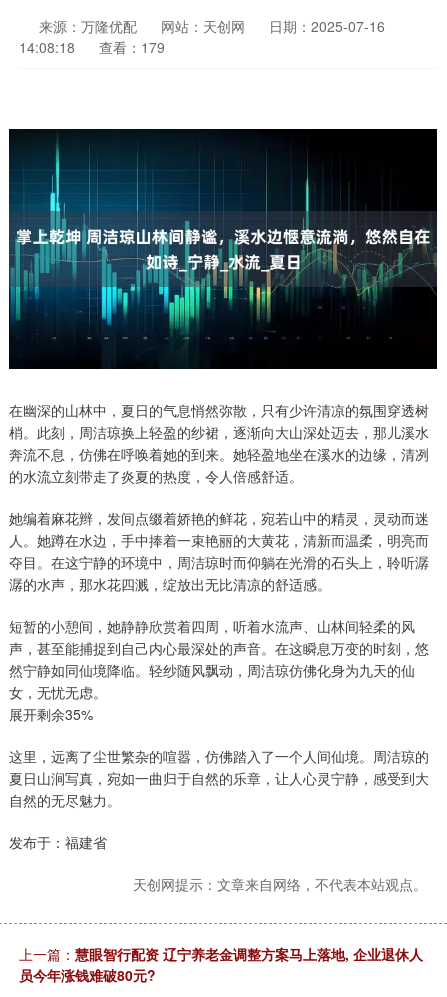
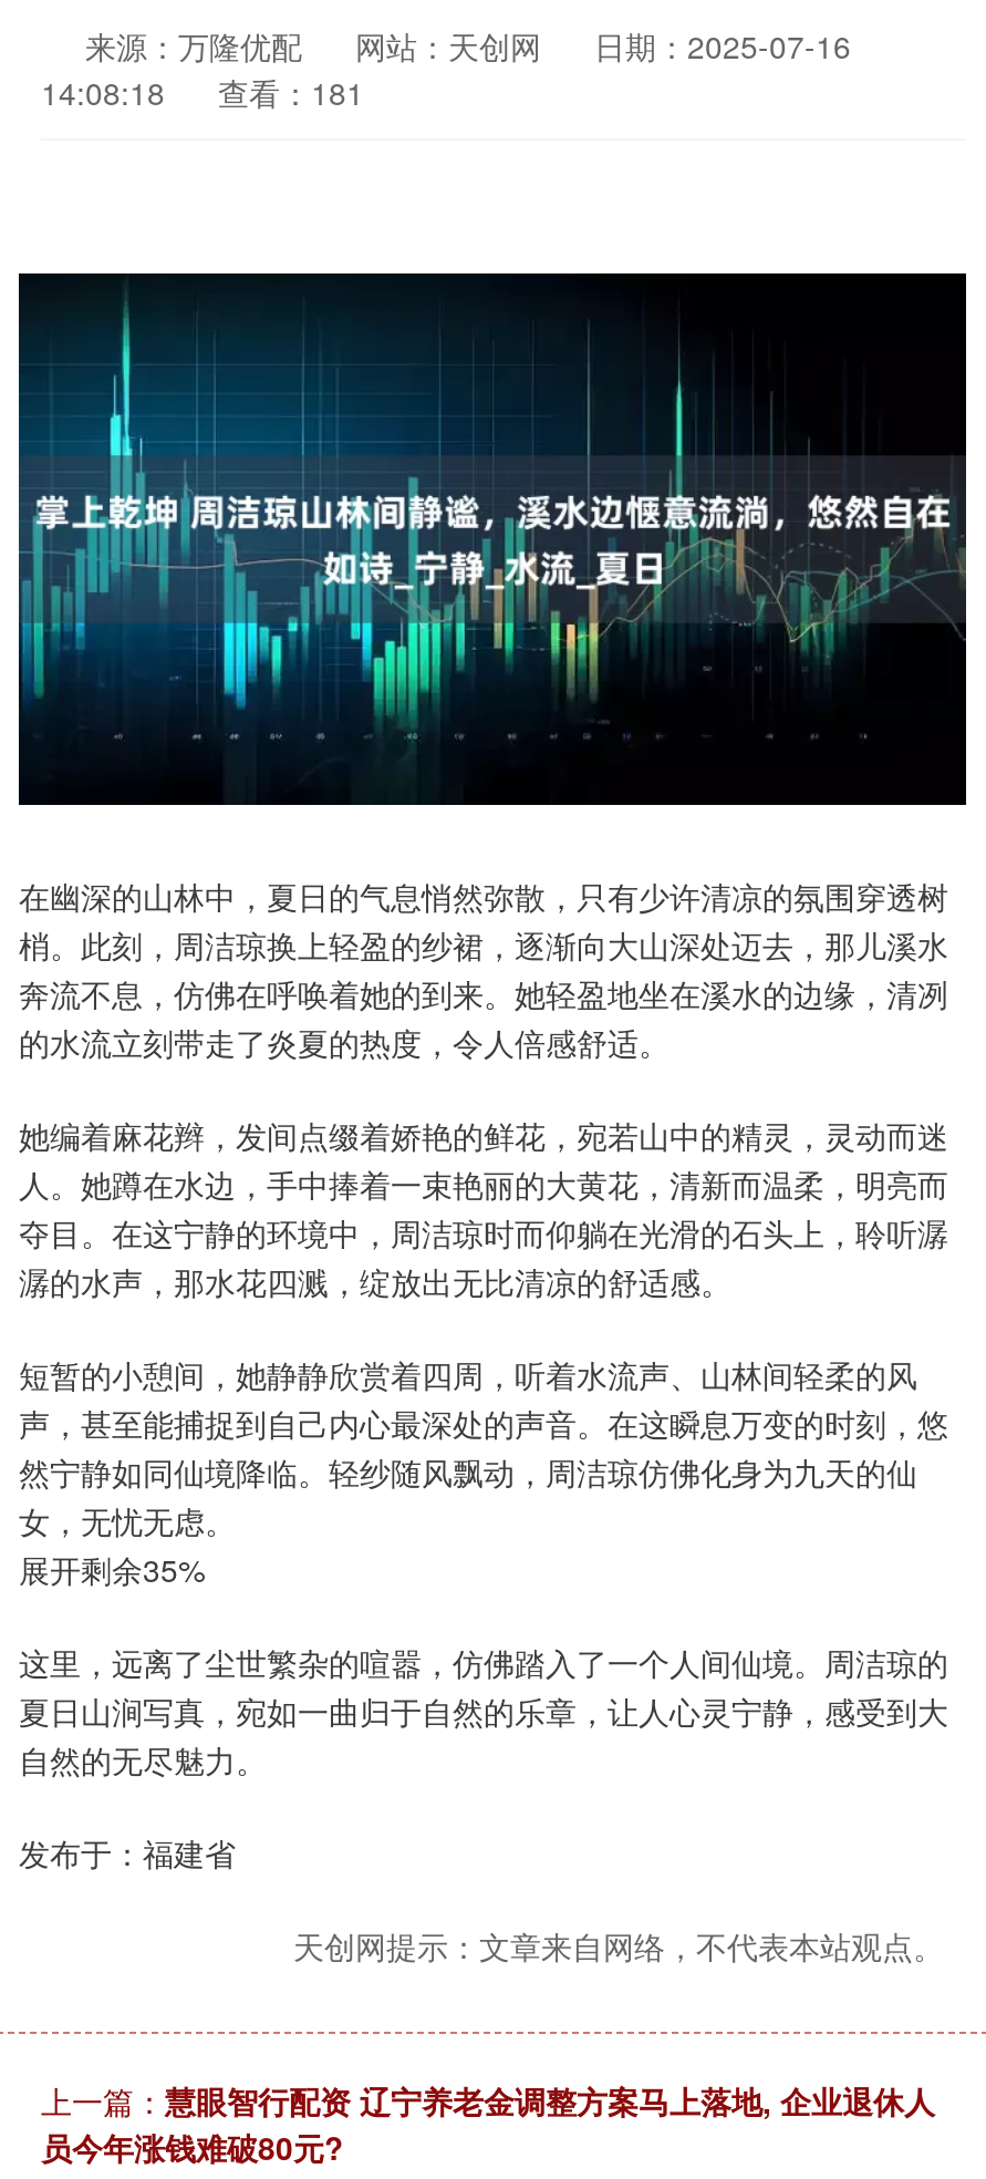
- 14:08:18 查看：179
+ 14:08:18 查看：181
